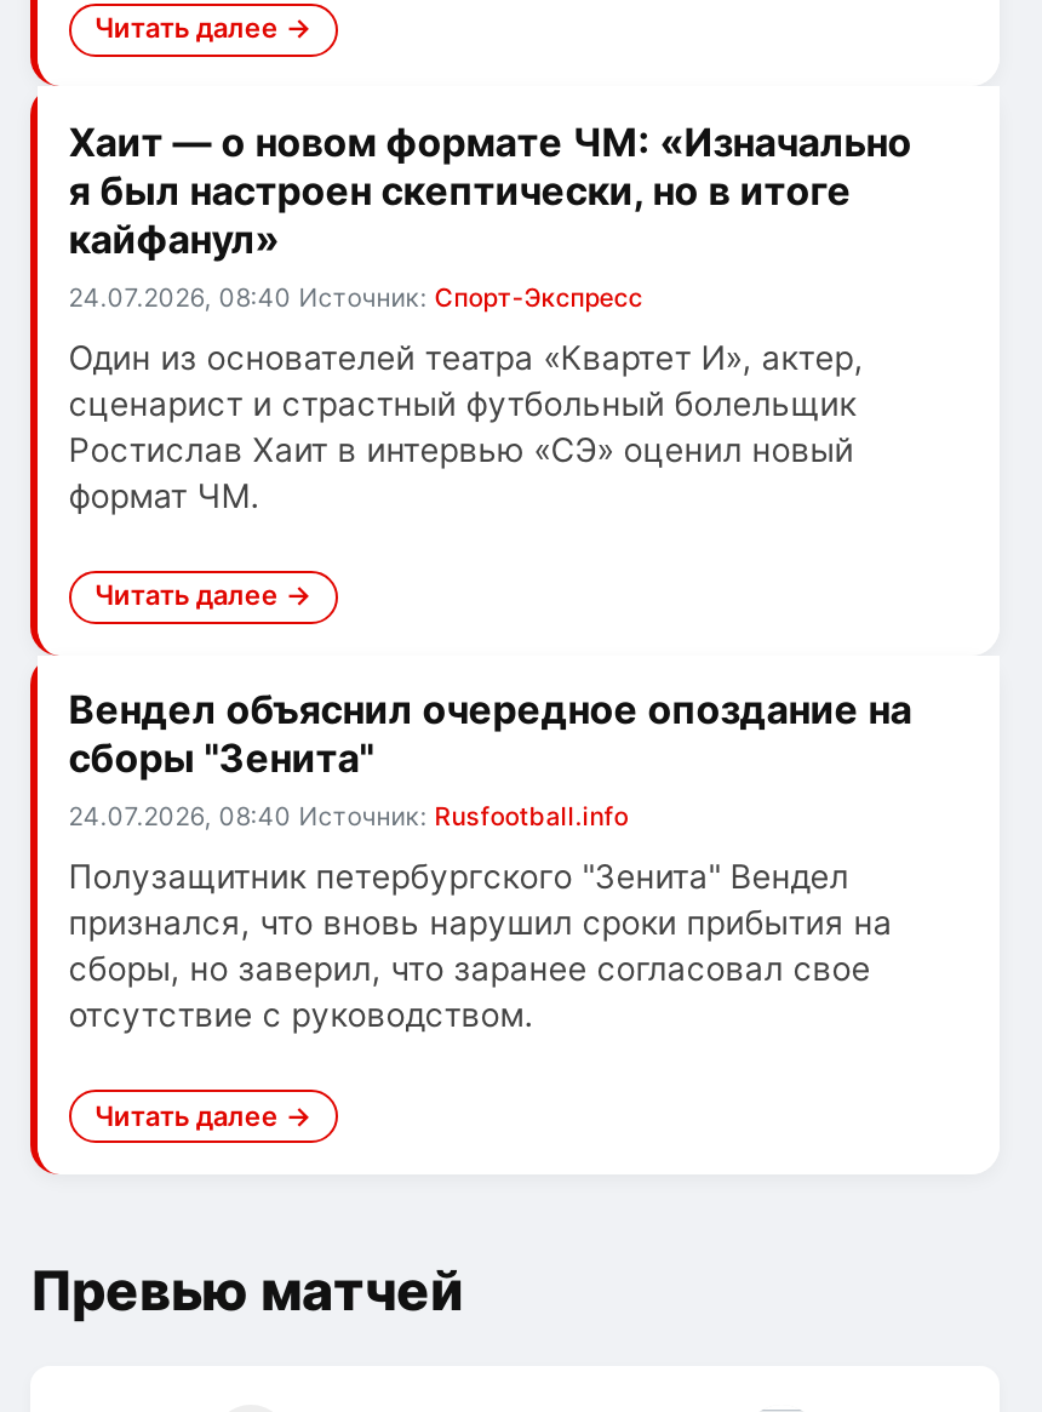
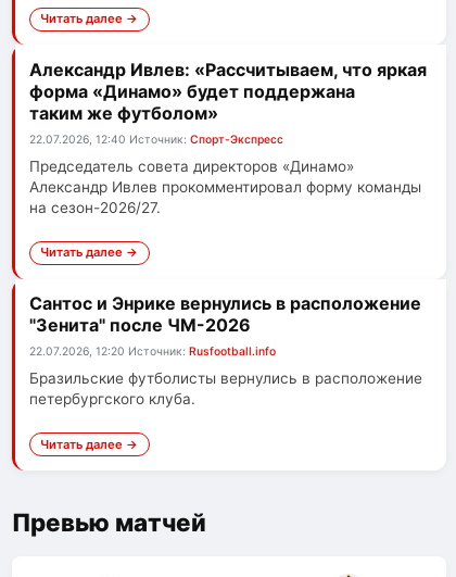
- Хаит — о новом формате ЧМ: «Изначально
- я был настроен скептически, но в итоге
- кайфанул»
- 24.07.2026, 08:40 Источник: Спорт-Экспресс
+ Александр Ивлев: «Рассчитываем, что яркая
+ форма «Динамо» будет поддержана
+ таким же футболом»
+ 22.07.2026, 12:40 Источник: Спорт-Экспресс

- Один из основателей театра «Квартет И», актер,
- сценарист и страстный футбольный болельщик
- Ростислав Хаит в интервью «СЭ» оценил новый
- формат ЧМ.
+ Председатель совета директоров «Динамо»
+ Александр Ивлев прокомментировал форму команды
+ на сезон-2026/27.

- Вендел объяснил очередное опоздание на
- сборы "Зенита"
- 24.07.2026, 08:40 Источник: Rusfootball.info
+ Сантос и Энрике вернулись в расположение
+ "Зенита" после ЧМ-2026
+ 22.07.2026, 12:20 Источник: Rusfootball.info

- Полузащитник петербургского "Зенита" Вендел
- признался, что вновь нарушил сроки прибытия на
- сборы, но заверил, что заранее согласовал свое
- отсутствие с руководством.
+ Бразильские футболисты вернулись в расположение
+ петербургского клуба.
